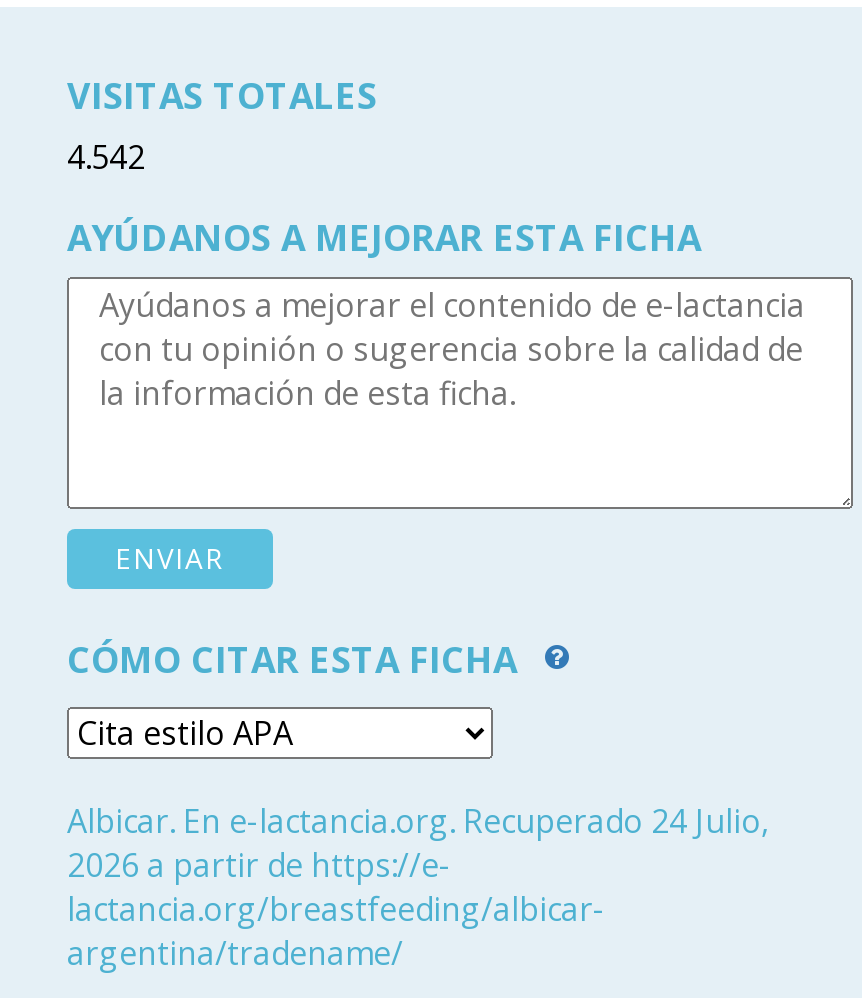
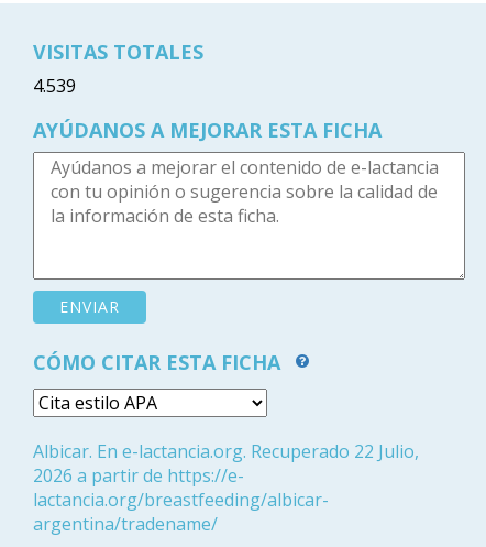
- 4.542
+ 4.539

- Albicar. En e-lactancia.org. Recuperado 24 Julio,
+ Albicar. En e-lactancia.org. Recuperado 22 Julio,
